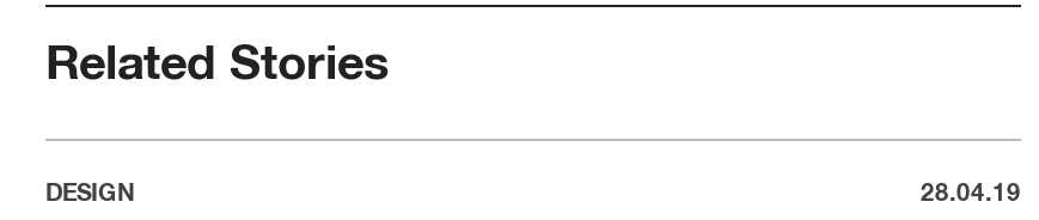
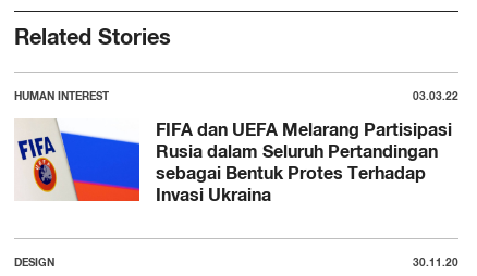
+ [image]
+ HUMAN INTEREST
+ 03.03.22
+ FIFA dan UEFA Melarang Partisipasi
+ Rusia dalam Seluruh Pertandingan
+ sebagai Bentuk Protes Terhadap
+ Invasi Ukraina

- 28.04.19
+ 30.11.20
